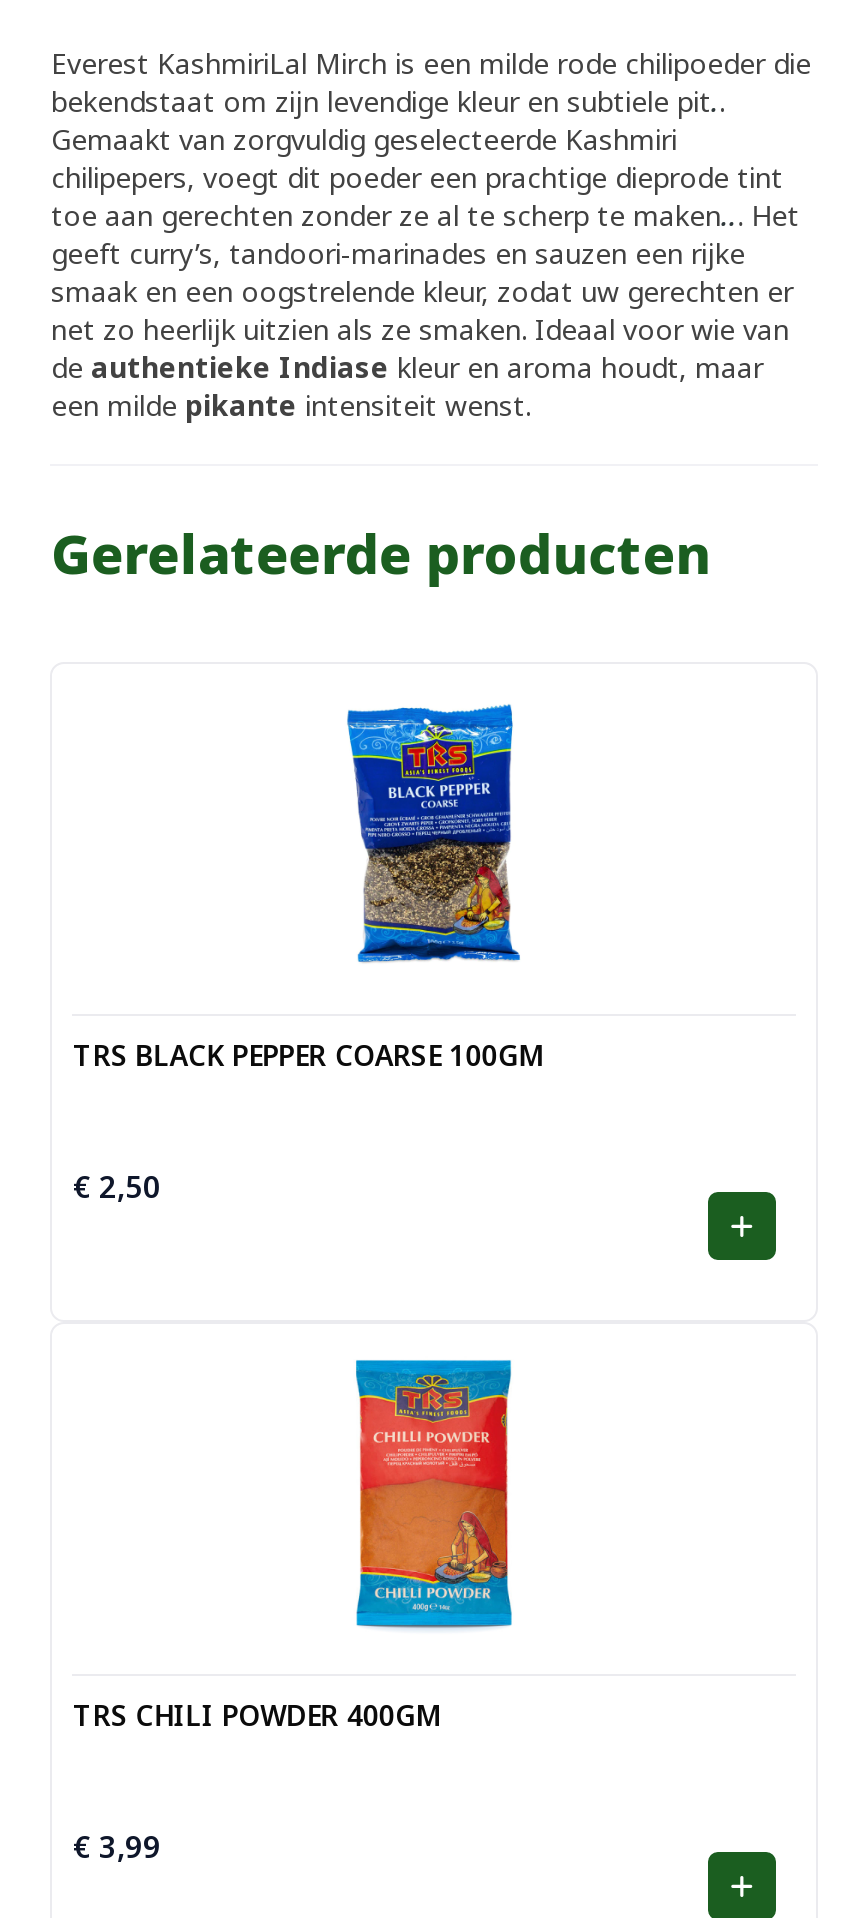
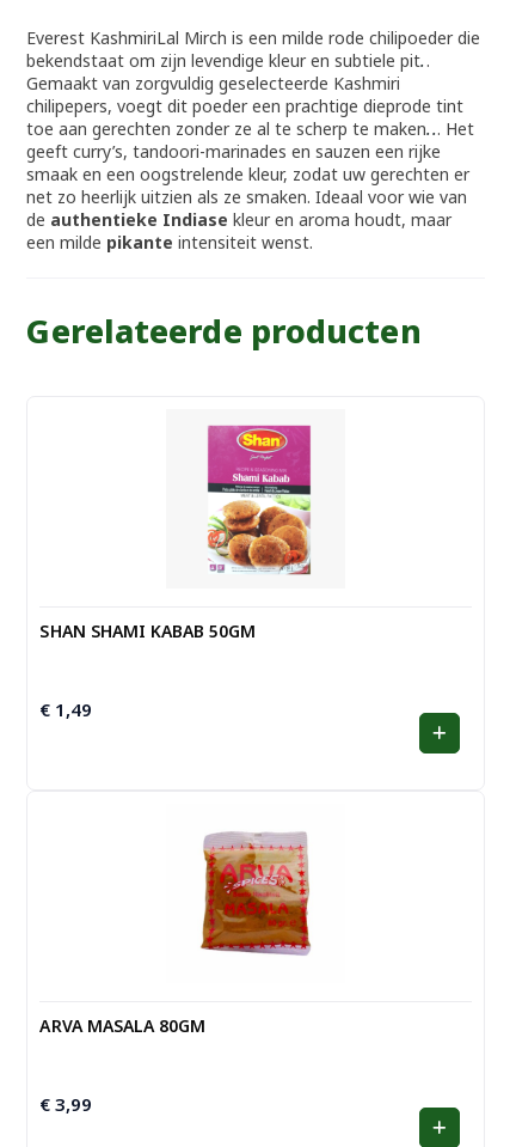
- [image]
- TRS BLACK PEPPER COARSE 100GM
+ [image]
+ SHAN SHAMI KABAB 50GM

- €2,50
+ €1,49

- [image]
- TRS CHILI POWDER 400GM
+ [image]
+ ARVA MASALA 80GM
